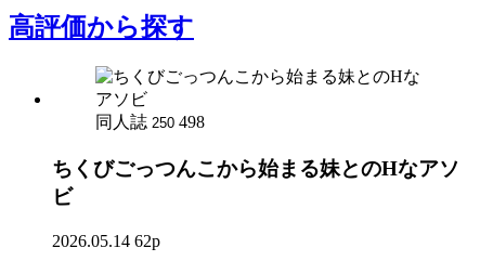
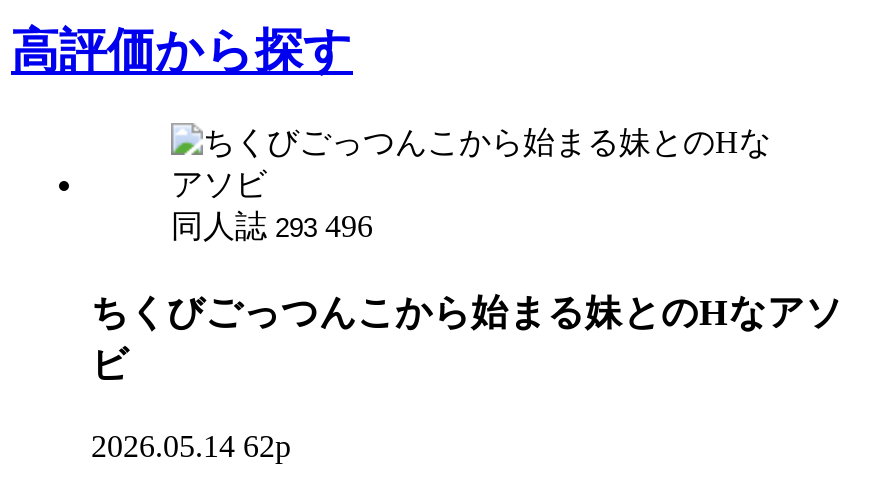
- 同人誌 250 498
+ 同人誌 293 496
